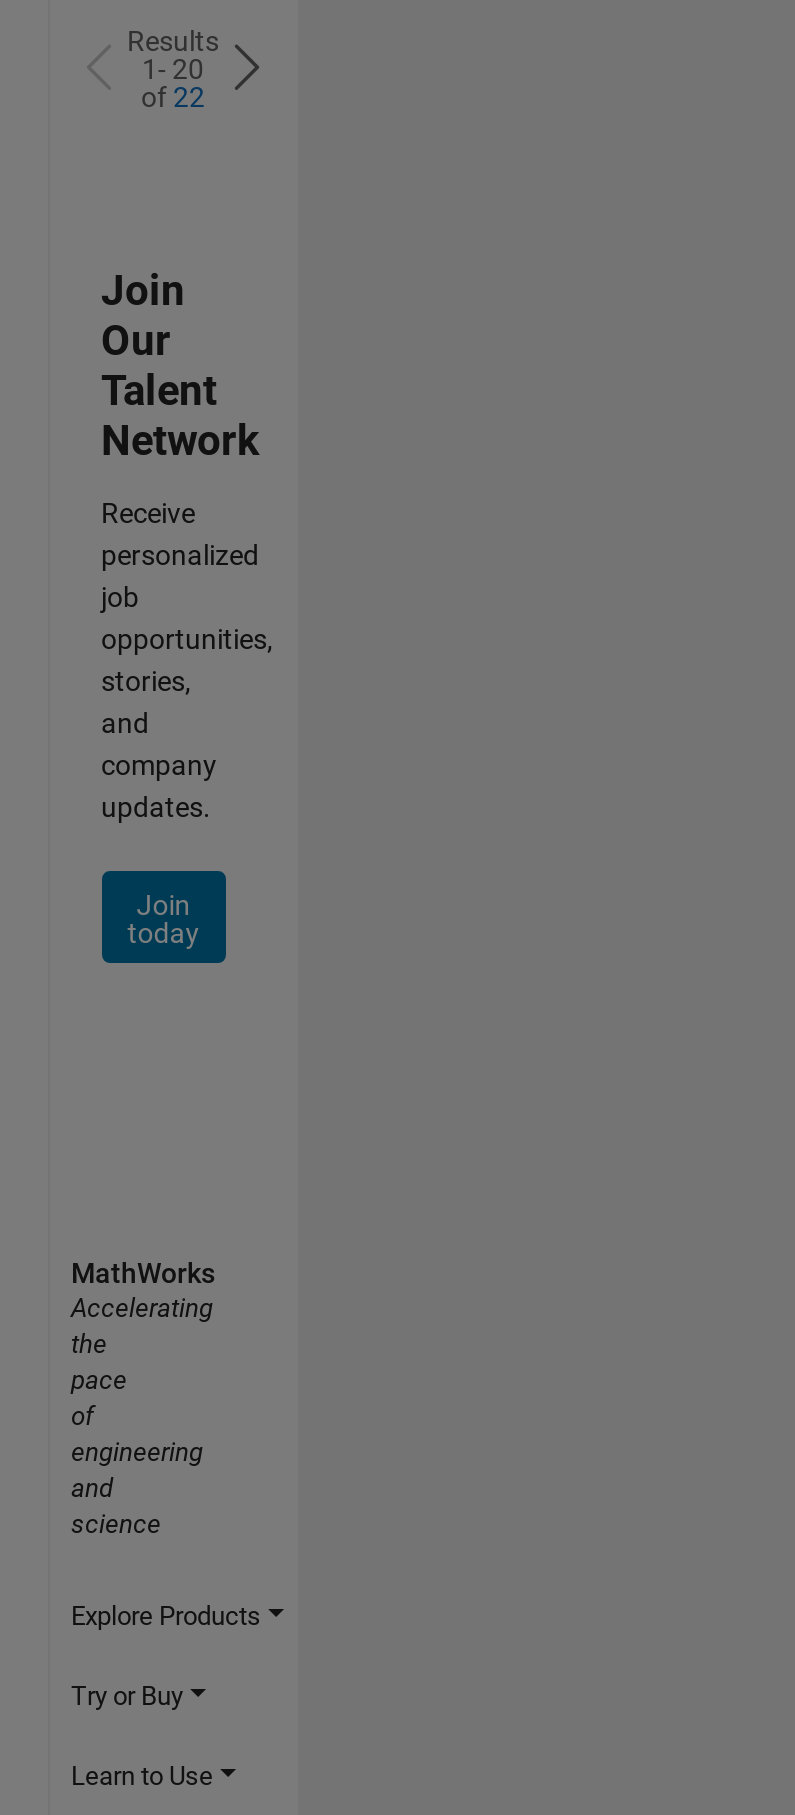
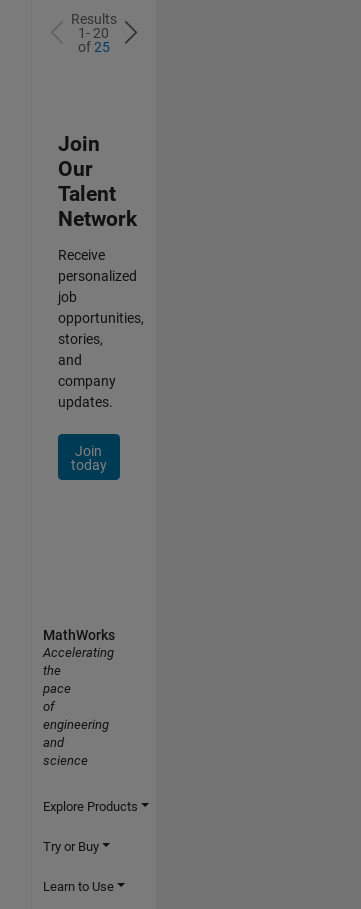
- of 22
+ of 25
